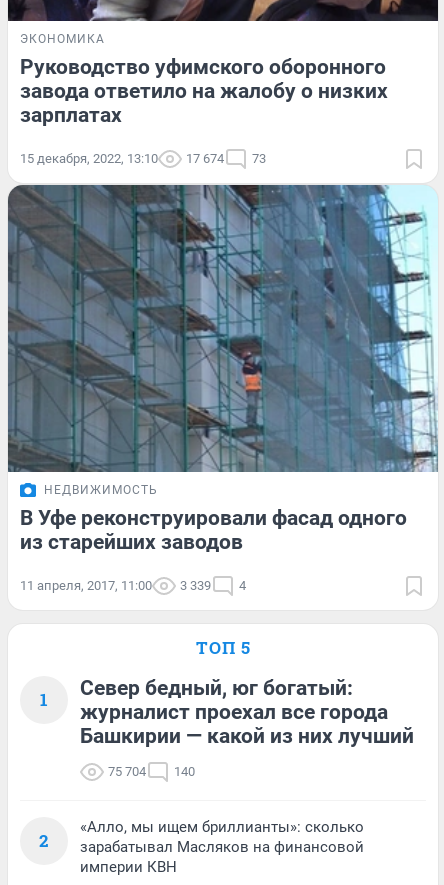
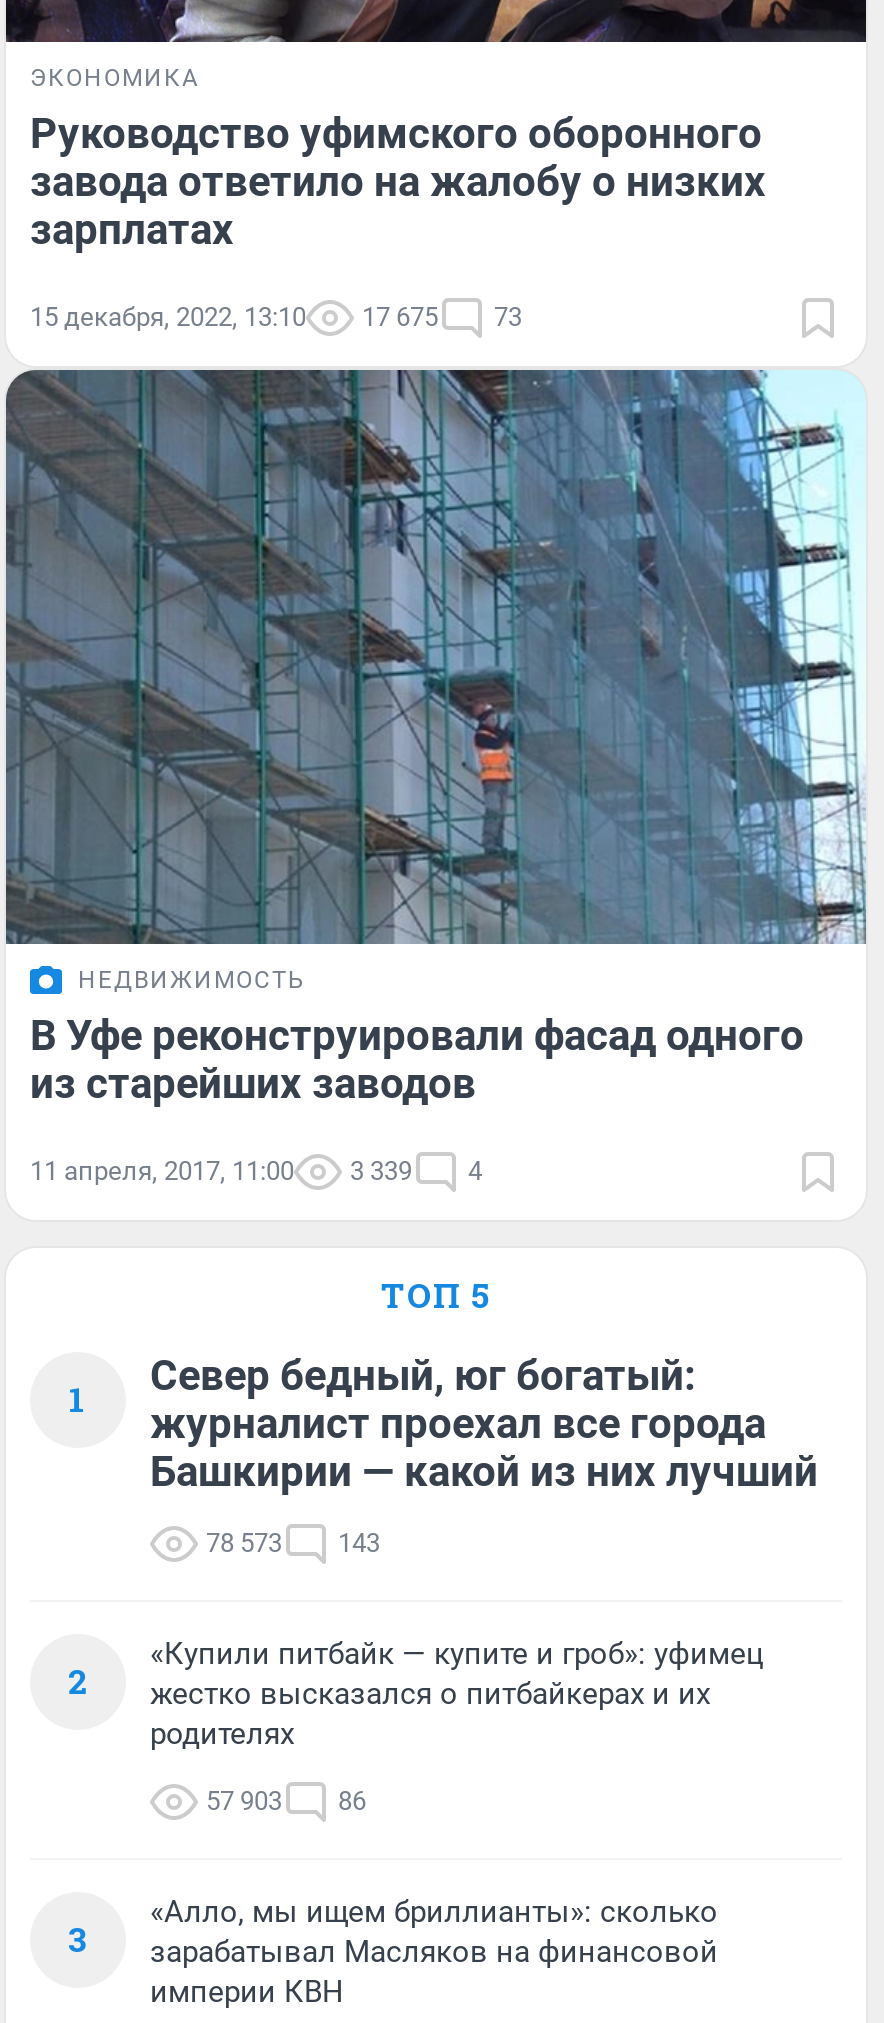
- 15 декабря, 2022, 13:10 17 674 73
+ 15 декабря, 2022, 13:10 17 675 73

+ «Купили питбайк — купите и гроб»: уфимец
+ жестко высказался о питбайкерах и их
+ родителях
+ 57 903
+ 86
+ 3

- 75 704
+ 78 573

- 140
+ 143
